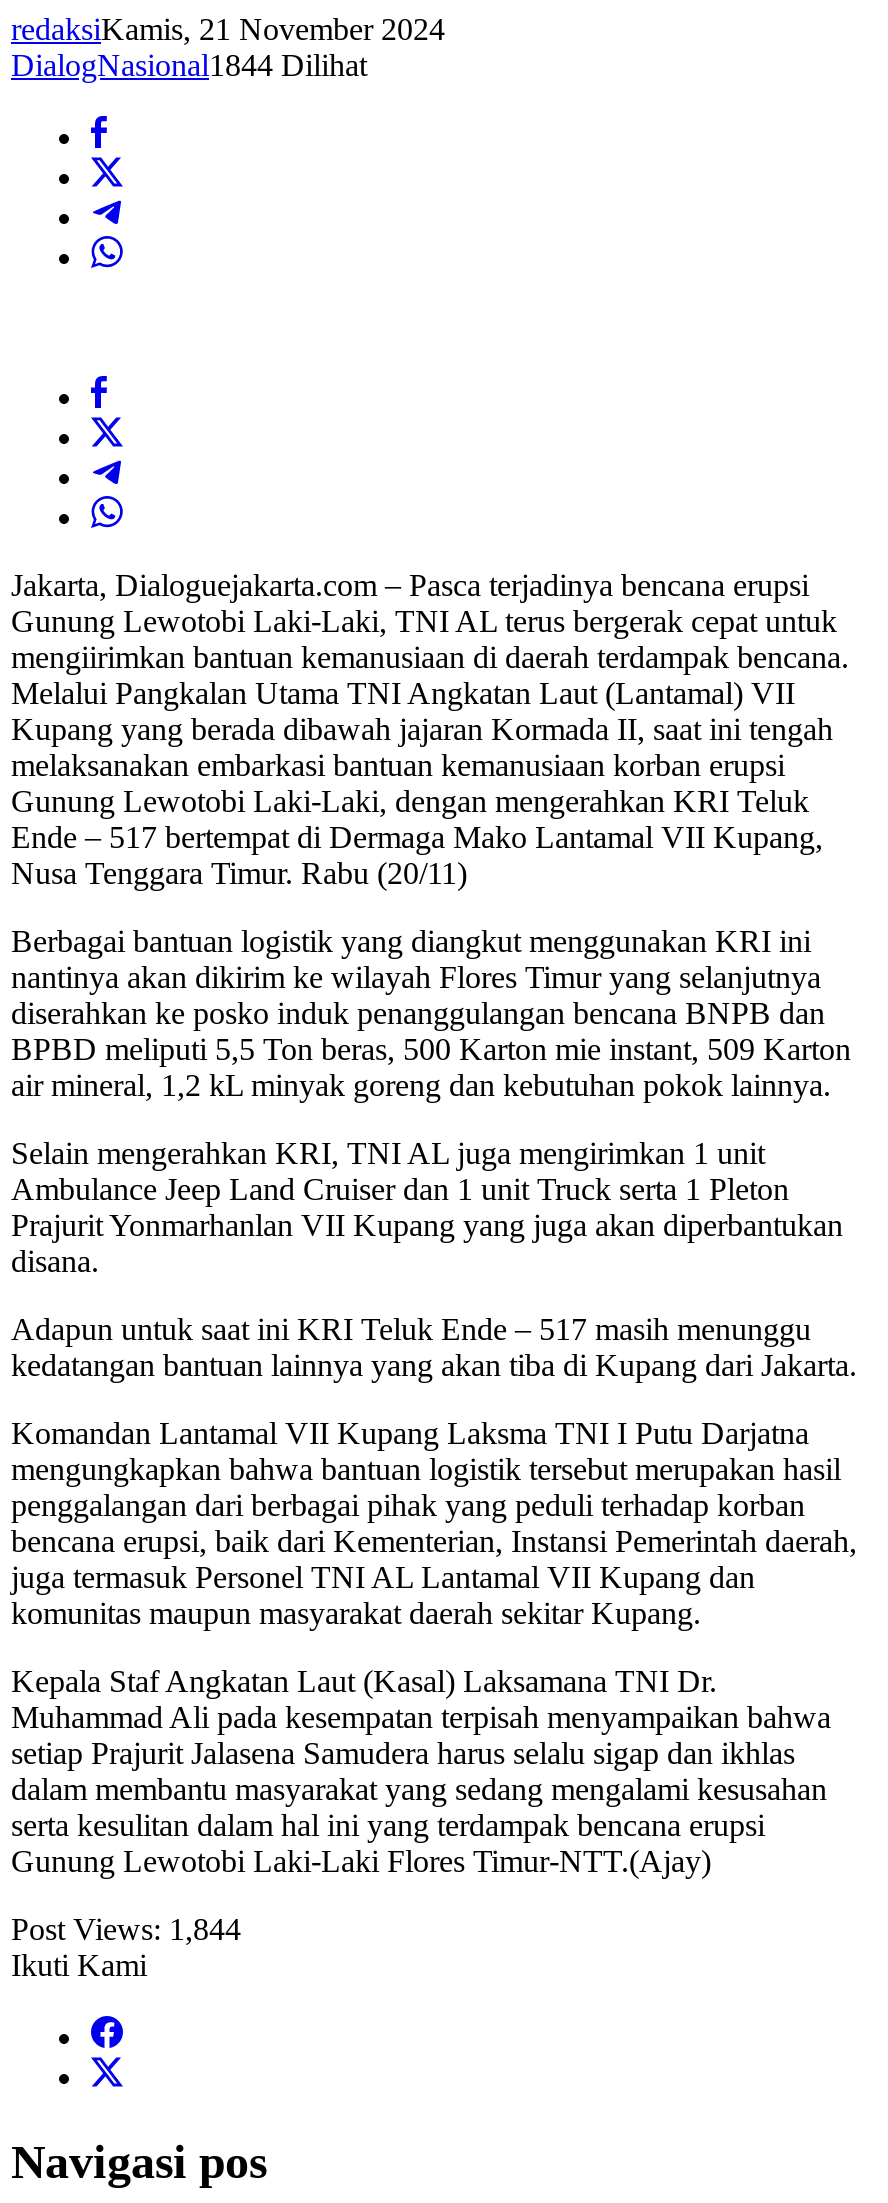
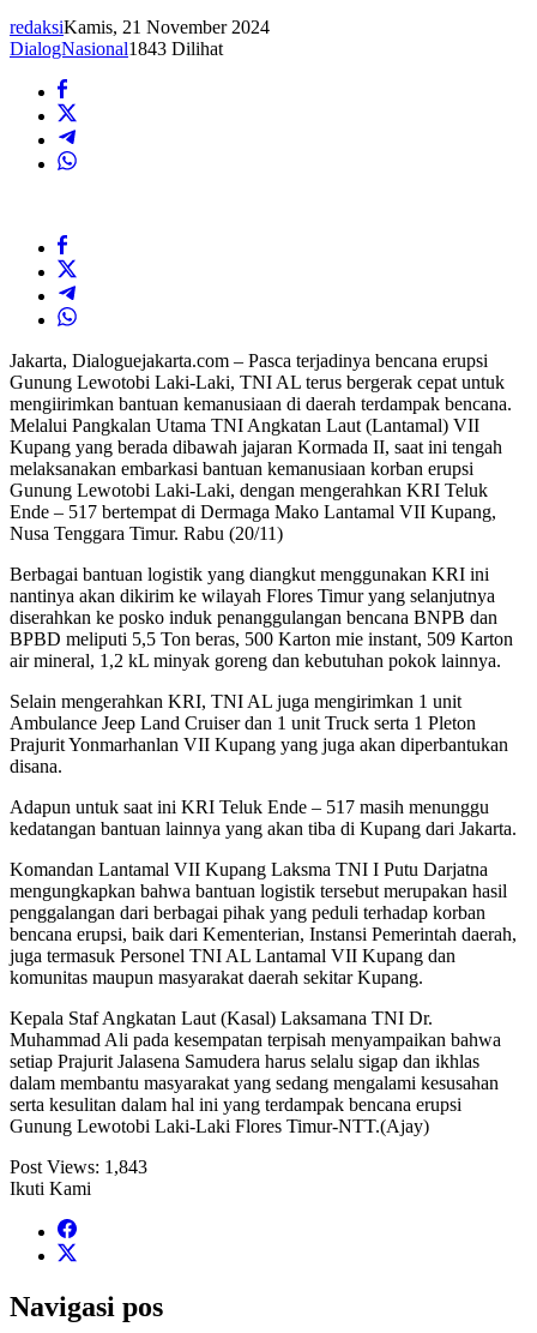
- DialogNasional1844 Dilihat
+ DialogNasional1843 Dilihat

- Post Views: 1,844
+ Post Views: 1,843
